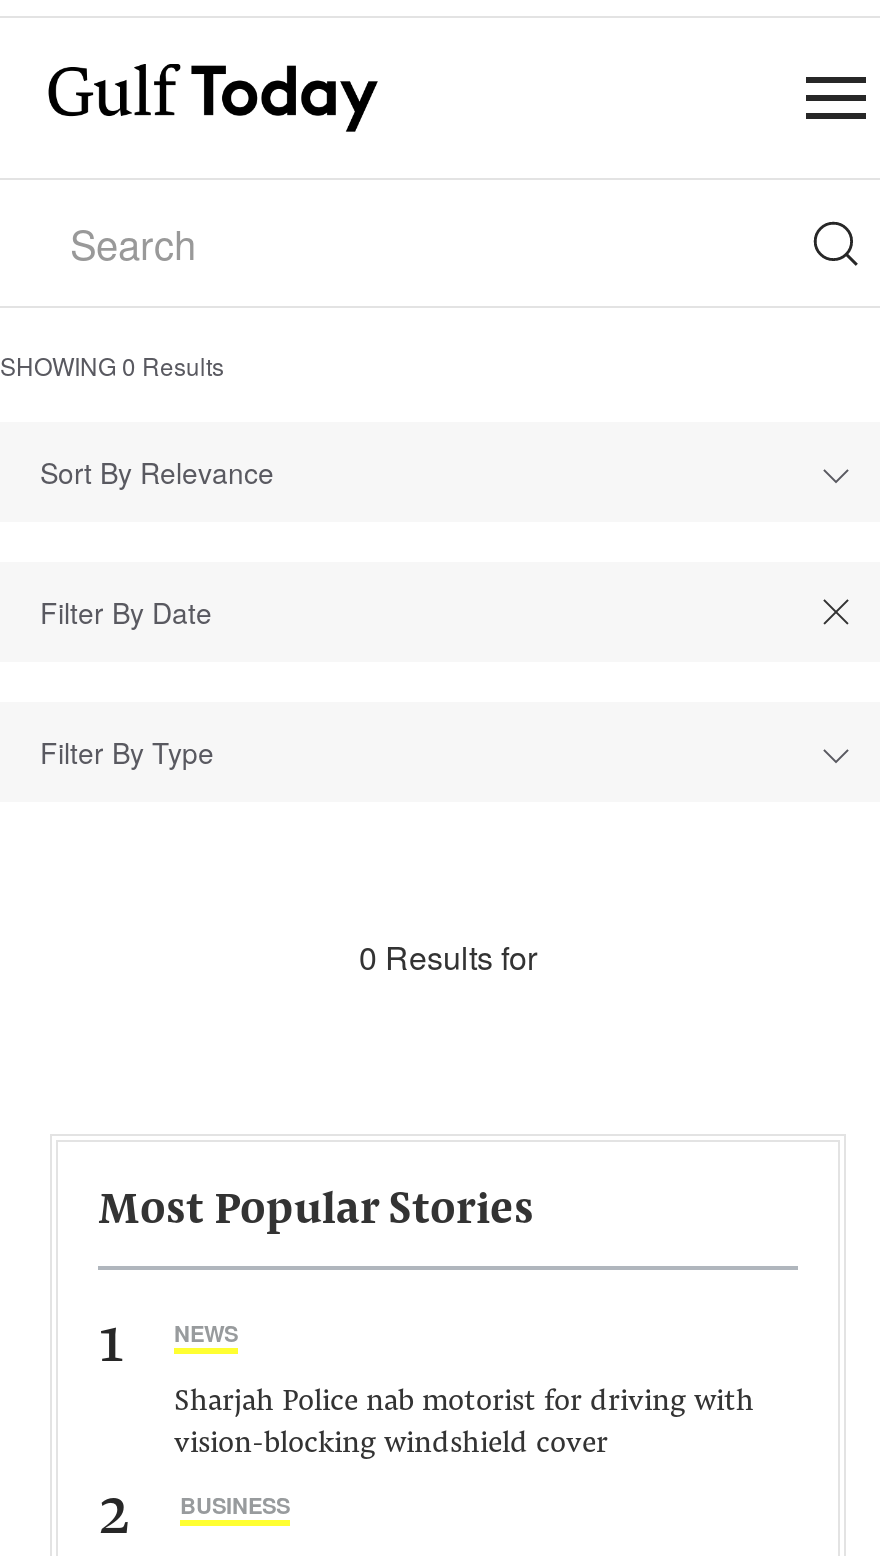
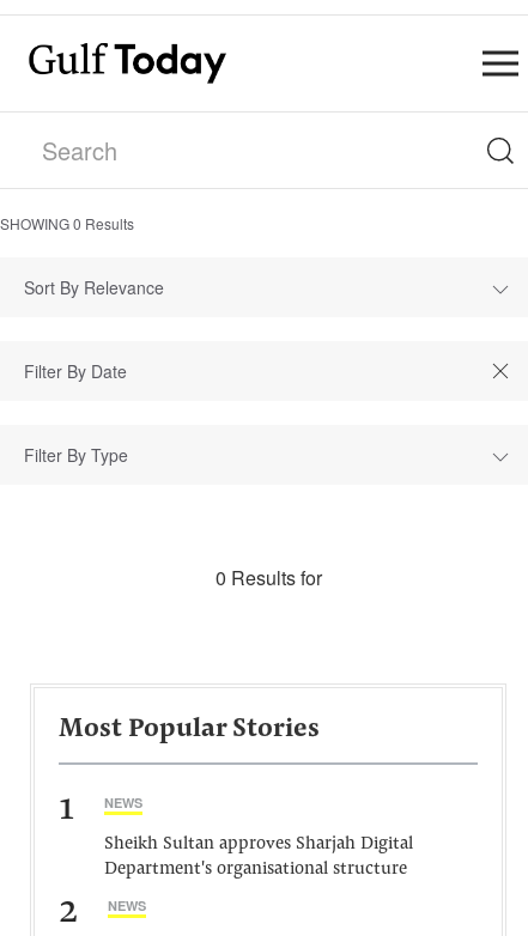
- Sharjah Police nab motorist for driving with
- vision-blocking windshield cover
+ Sheikh Sultan approves Sharjah Digital
+ Department's organisational structure

- BUSINESS
+ NEWS
